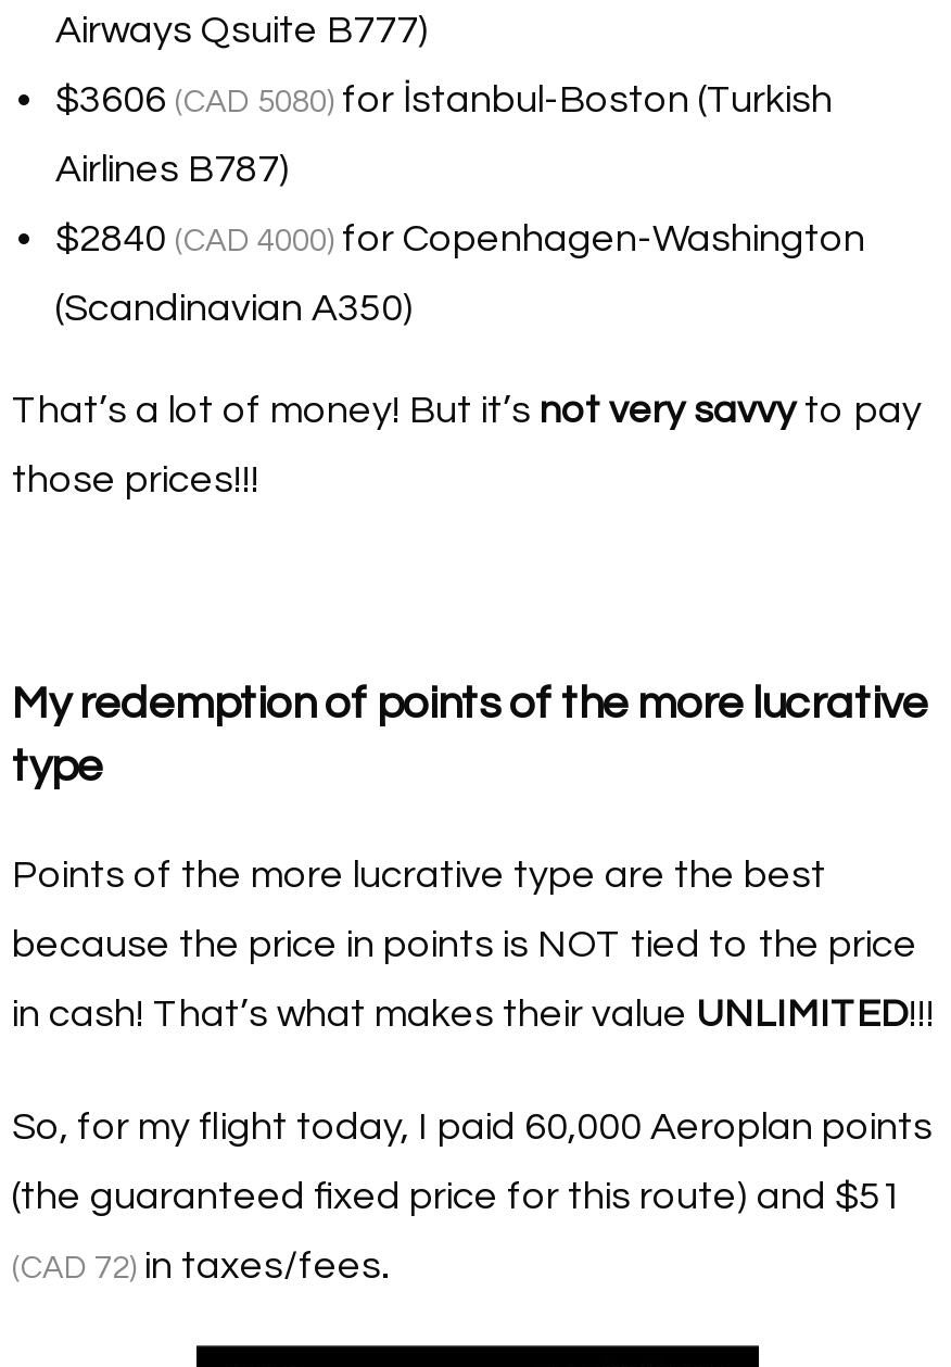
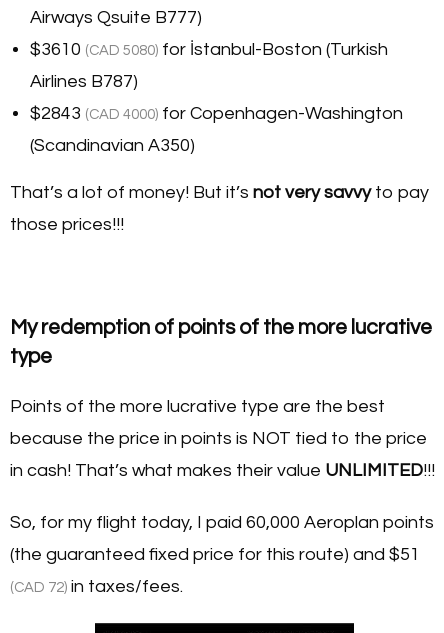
- $3606 (CAD 5080) for İstanbul-Boston (Turkish
+ $3610 (CAD 5080) for İstanbul-Boston (Turkish

- $2840 (CAD 4000) for Copenhagen-Washington
+ $2843 (CAD 4000) for Copenhagen-Washington
